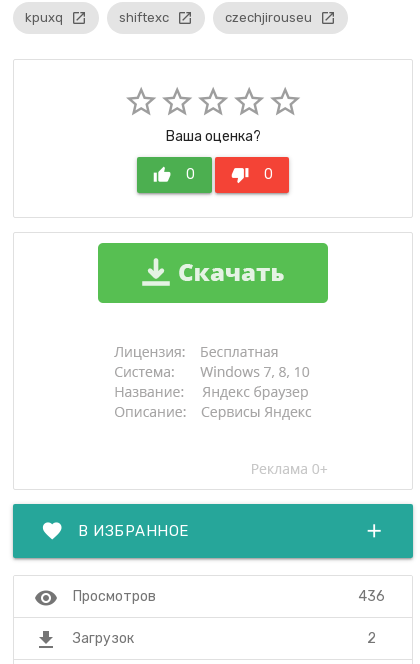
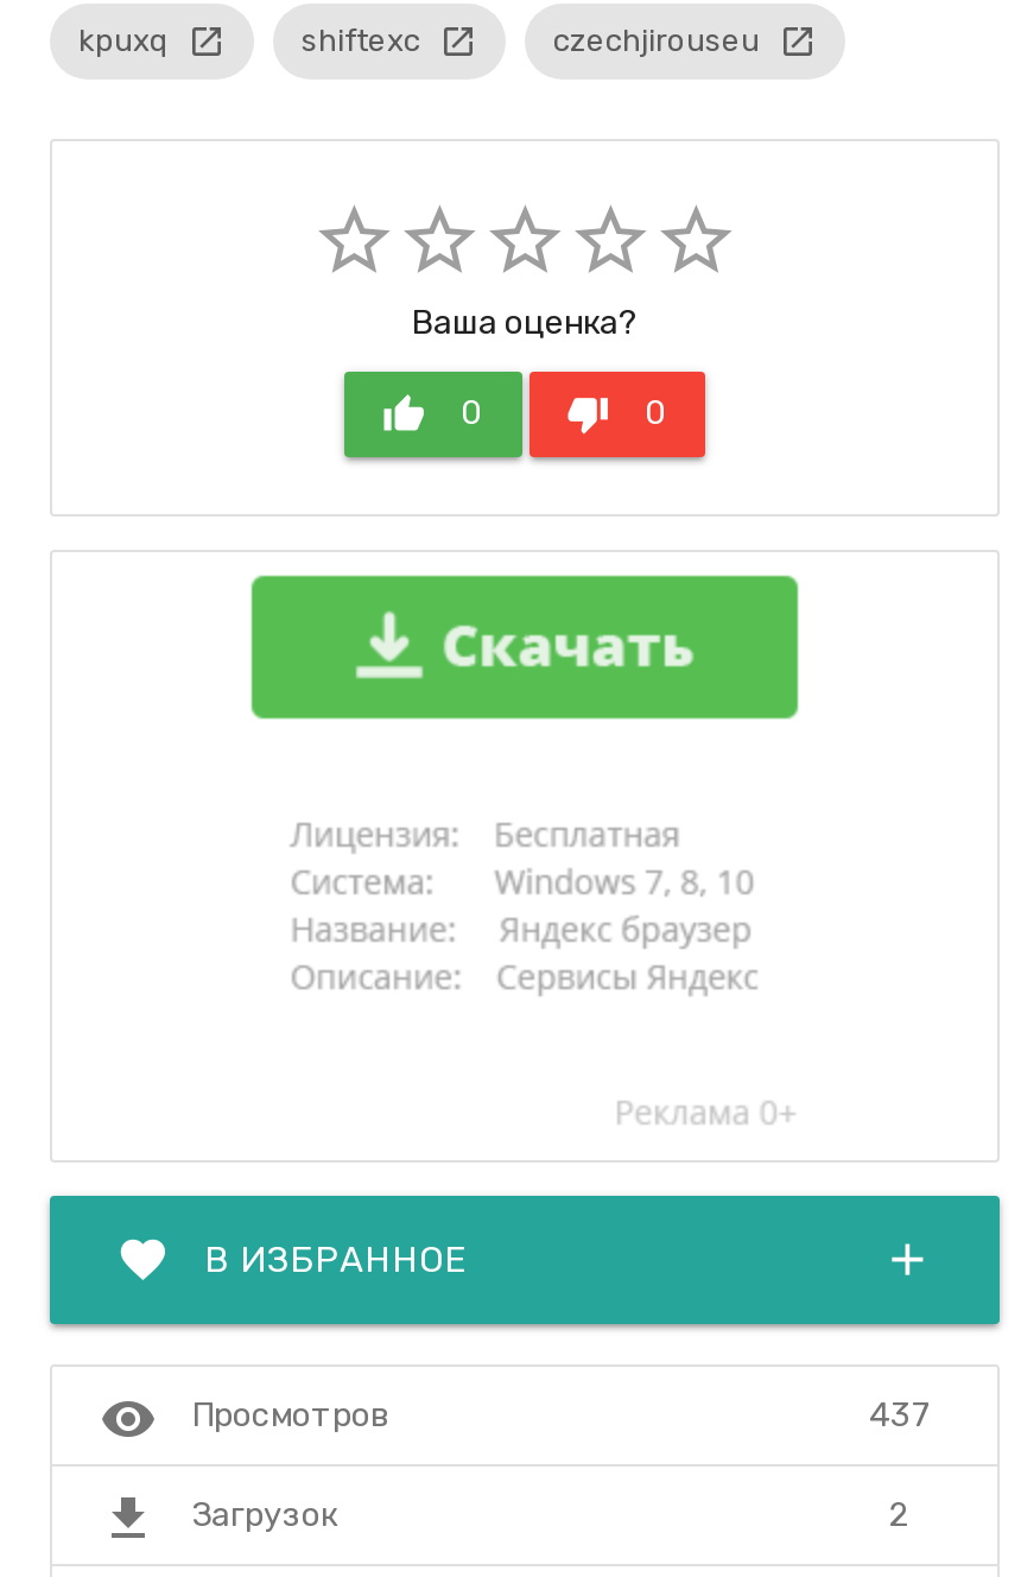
- 436
+ 437
